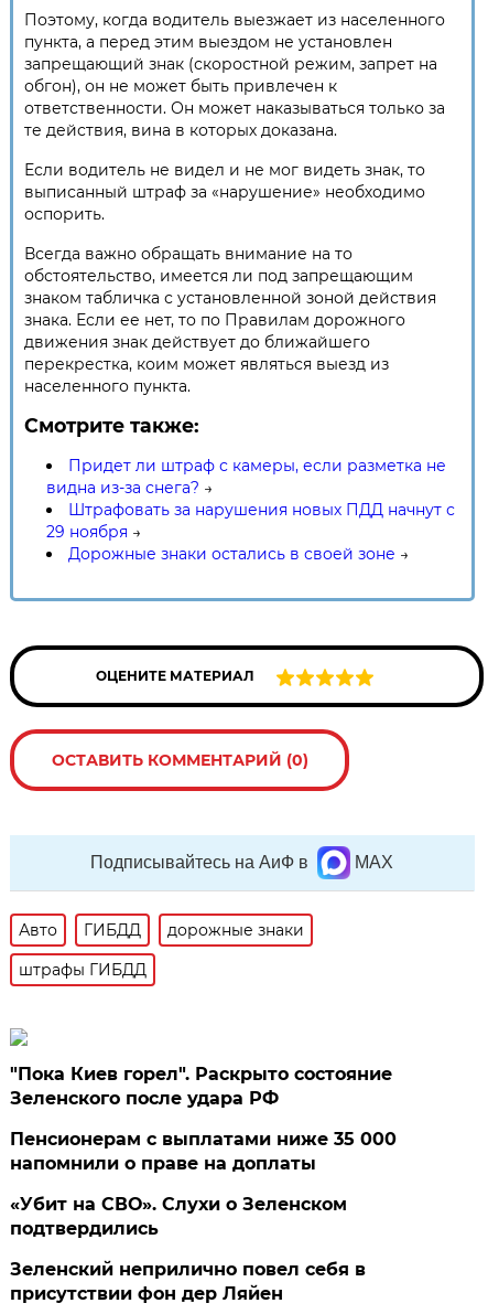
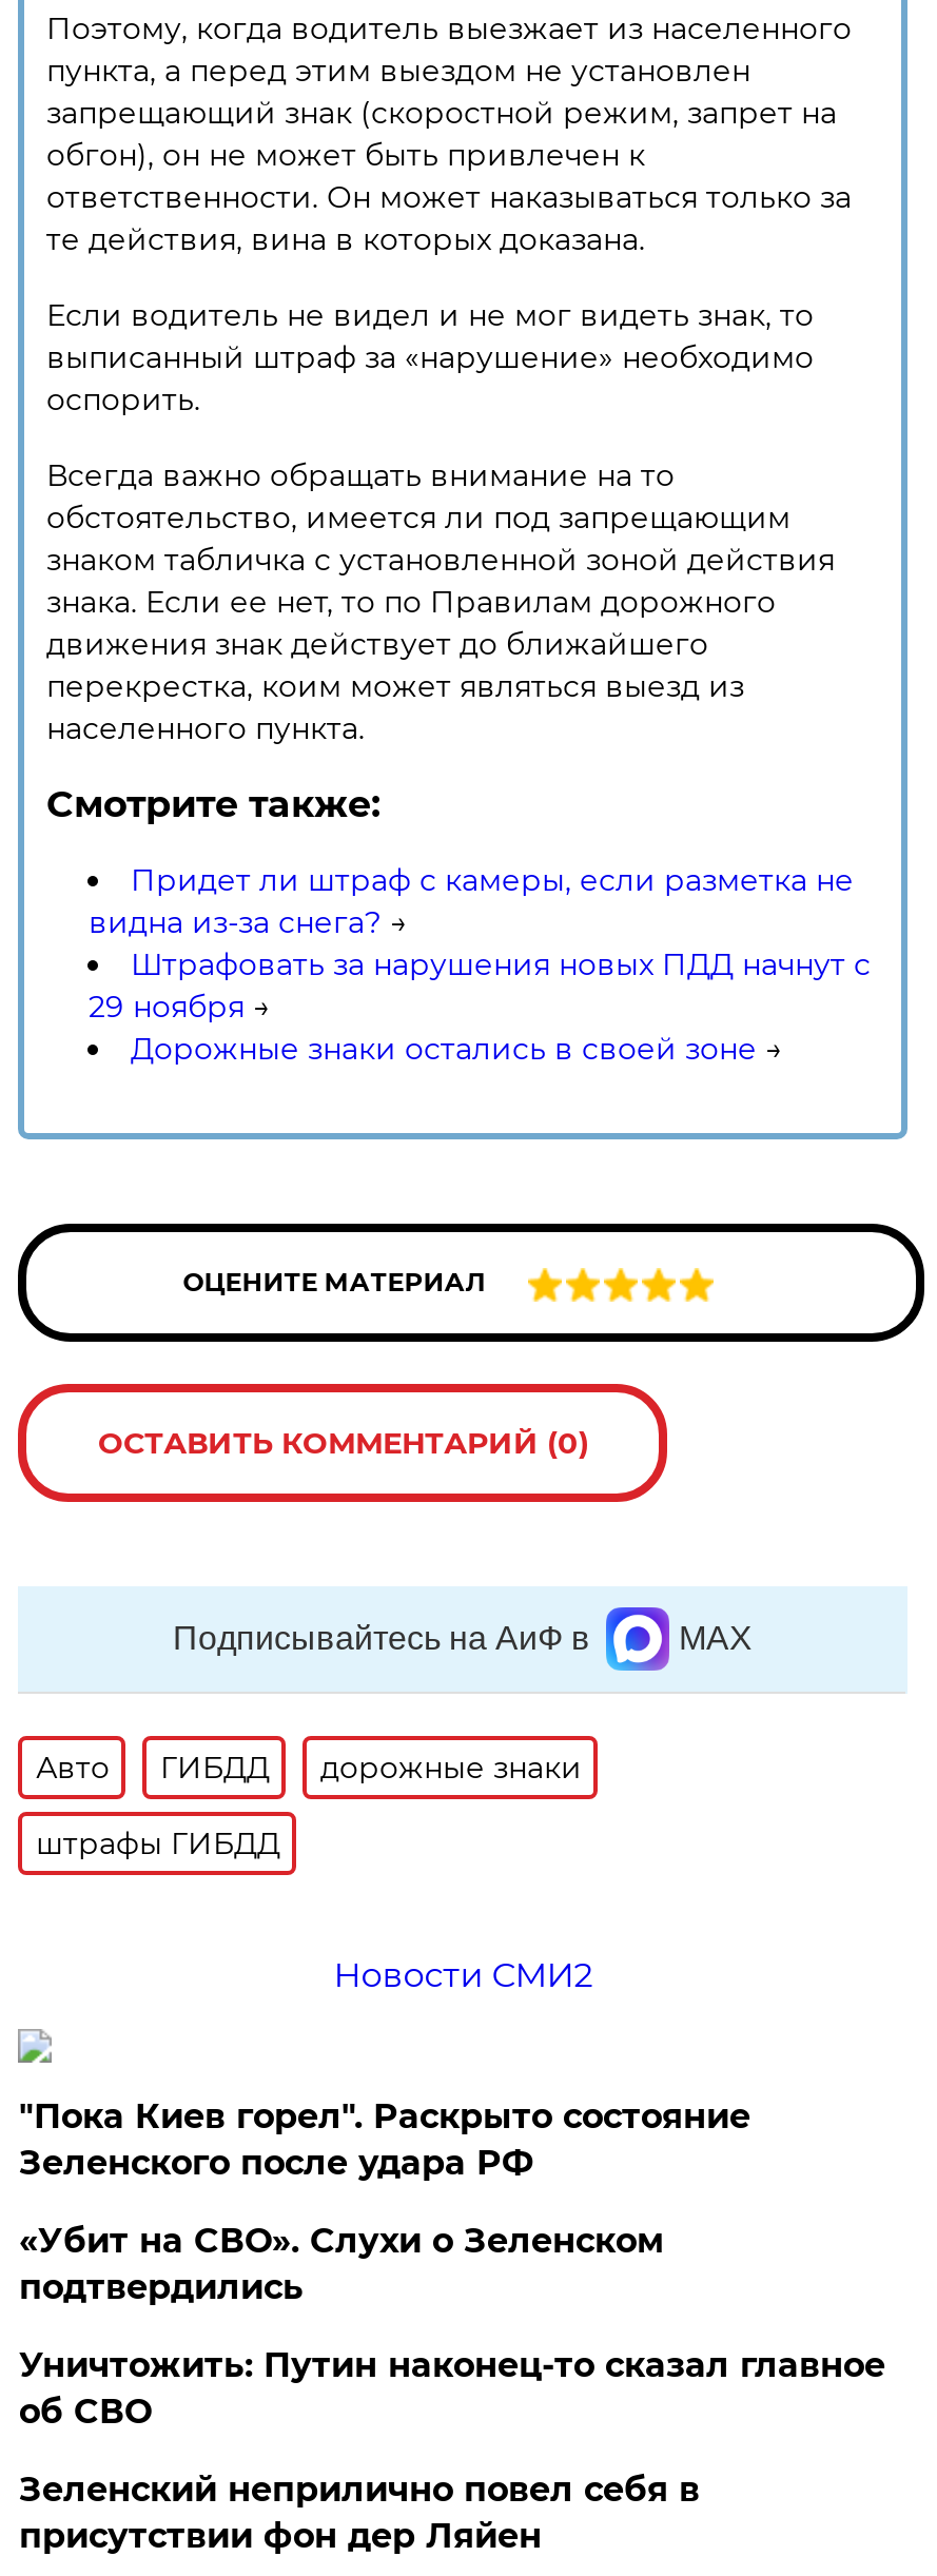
+ Новости СМИ2

- Пенсионерам с выплатами ниже 35 000
- напомнили о праве на доплаты

moved up: «Убит на СВО». Слухи о Зеленском | подтвердились

+ Уничтожить: Путин наконец-то сказал главное
+ об СВО
